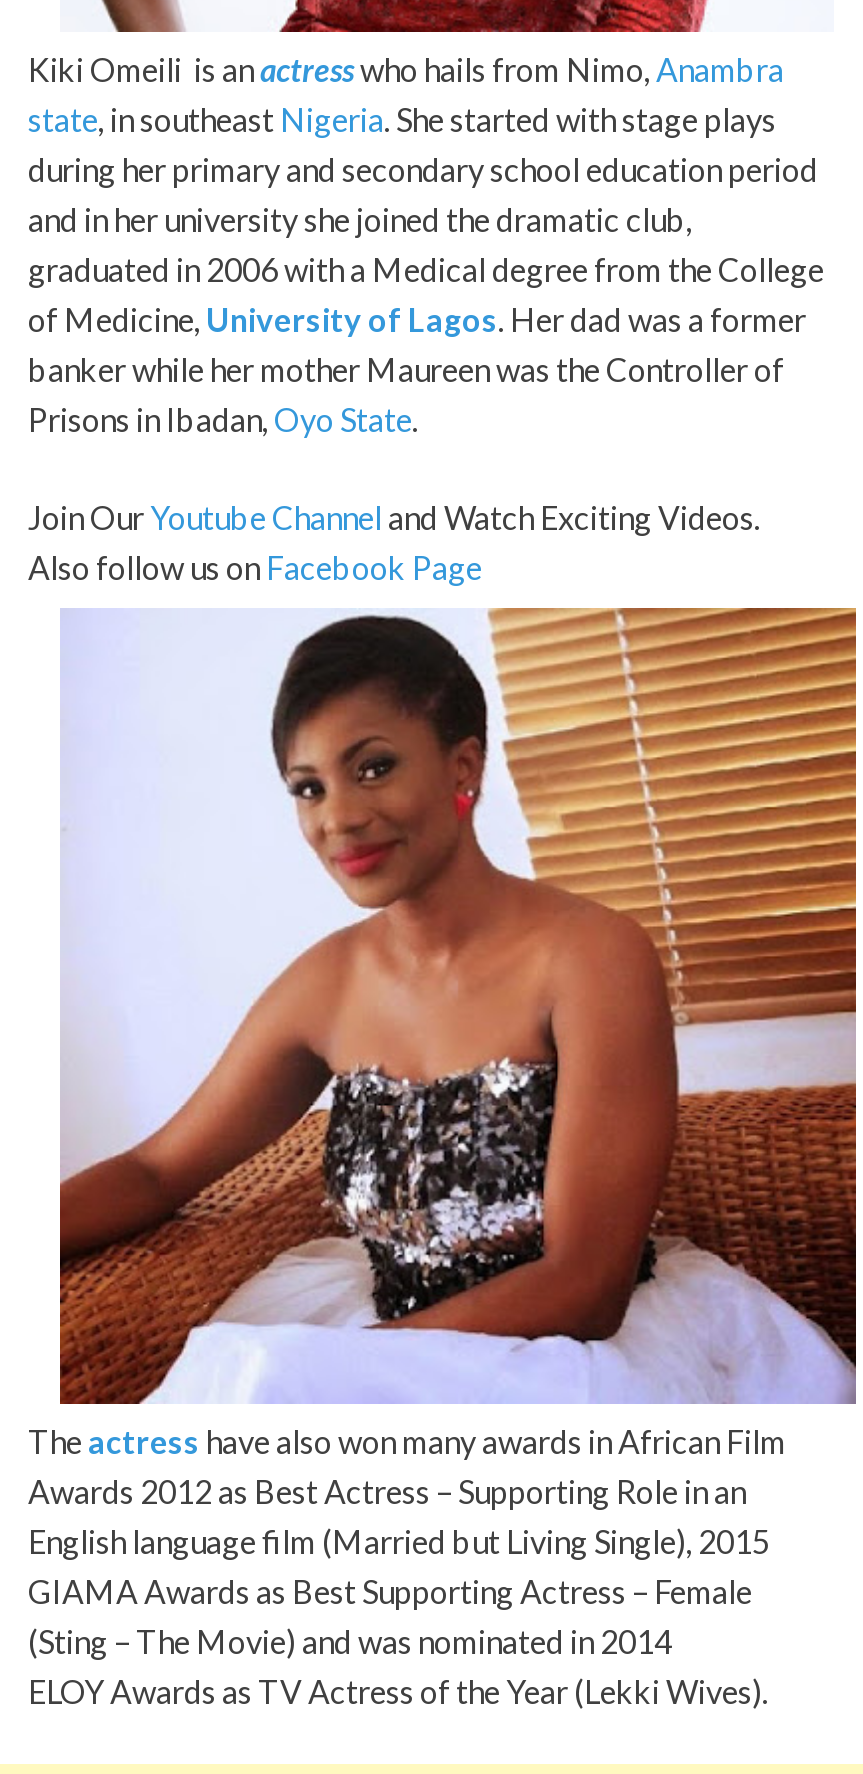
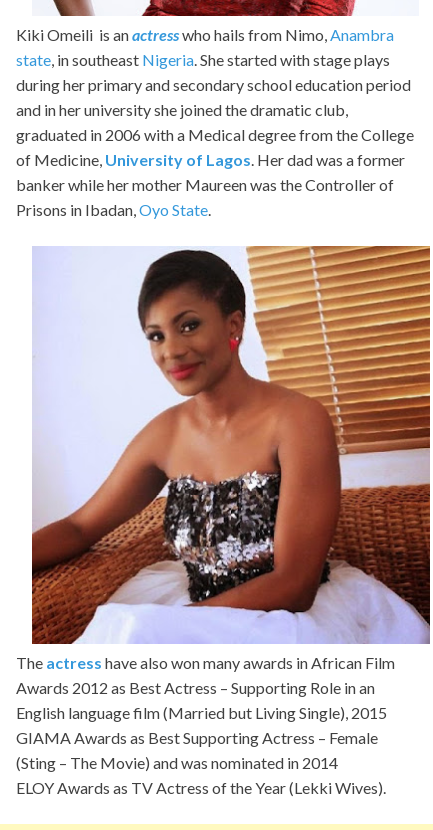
- Join Our Youtube Channel and Watch Exciting Videos.
- Also follow us on Facebook Page
